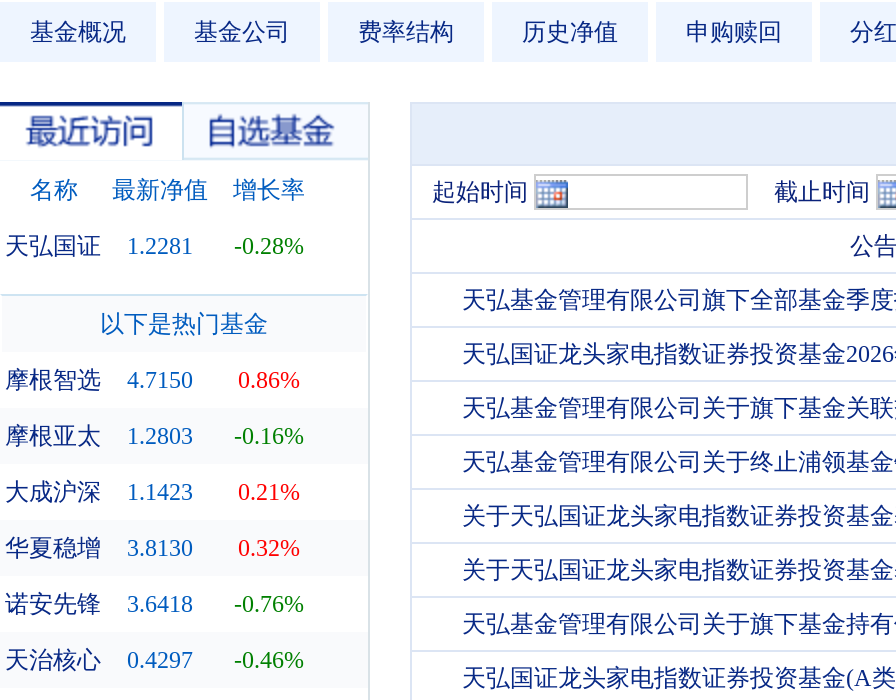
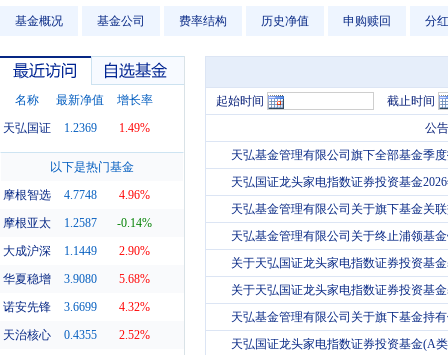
- 1.2281
+ 1.2369

- -0.28%
+ 1.49%

- 4.7150
+ 4.7748

- 0.86%
+ 4.96%

- 1.2803
+ 1.2587

- -0.16%
+ -0.14%

- 1.1423
+ 1.1449

- 0.21%
+ 2.90%

- 3.8130
+ 3.9080

- 0.32%
+ 5.68%

- 3.6418
+ 3.6699

- -0.76%
+ 4.32%

- 0.4297
+ 0.4355

- -0.46%
+ 2.52%
